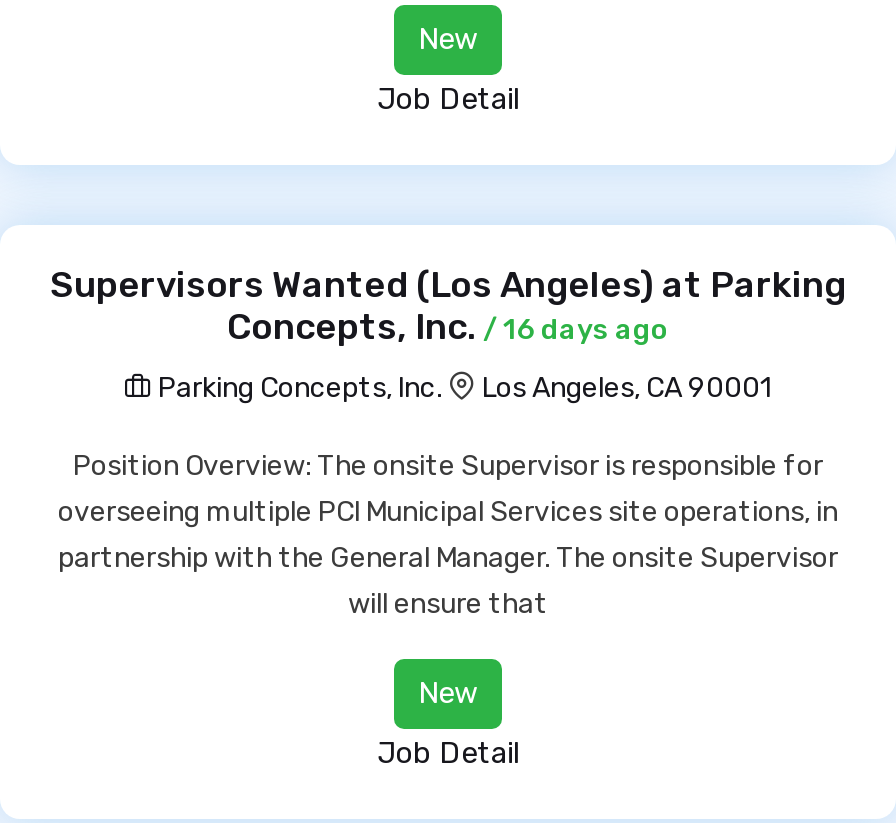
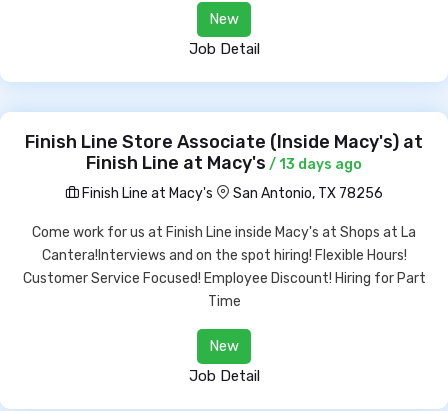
- Supervisors Wanted (Los Angeles) at Parking
- Concepts, Inc. / 16 days ago
+ Finish Line Store Associate (Inside Macy's) at
+ Finish Line at Macy's / 13 days ago

- Parking Concepts, Inc.
- Los Angeles, CA 90001
+ Finish Line at Macy's
+ San Antonio, TX 78256

- Position Overview: The onsite Supervisor is responsible for
- overseeing multiple PCI Municipal Services site operations, in
- partnership with the General Manager. The onsite Supervisor
- will ensure that
+ Come work for us at Finish Line inside Macy's at Shops at La
+ Cantera!Interviews and on the spot hiring! Flexible Hours!
+ Customer Service Focused! Employee Discount! Hiring for Part
+ Time
